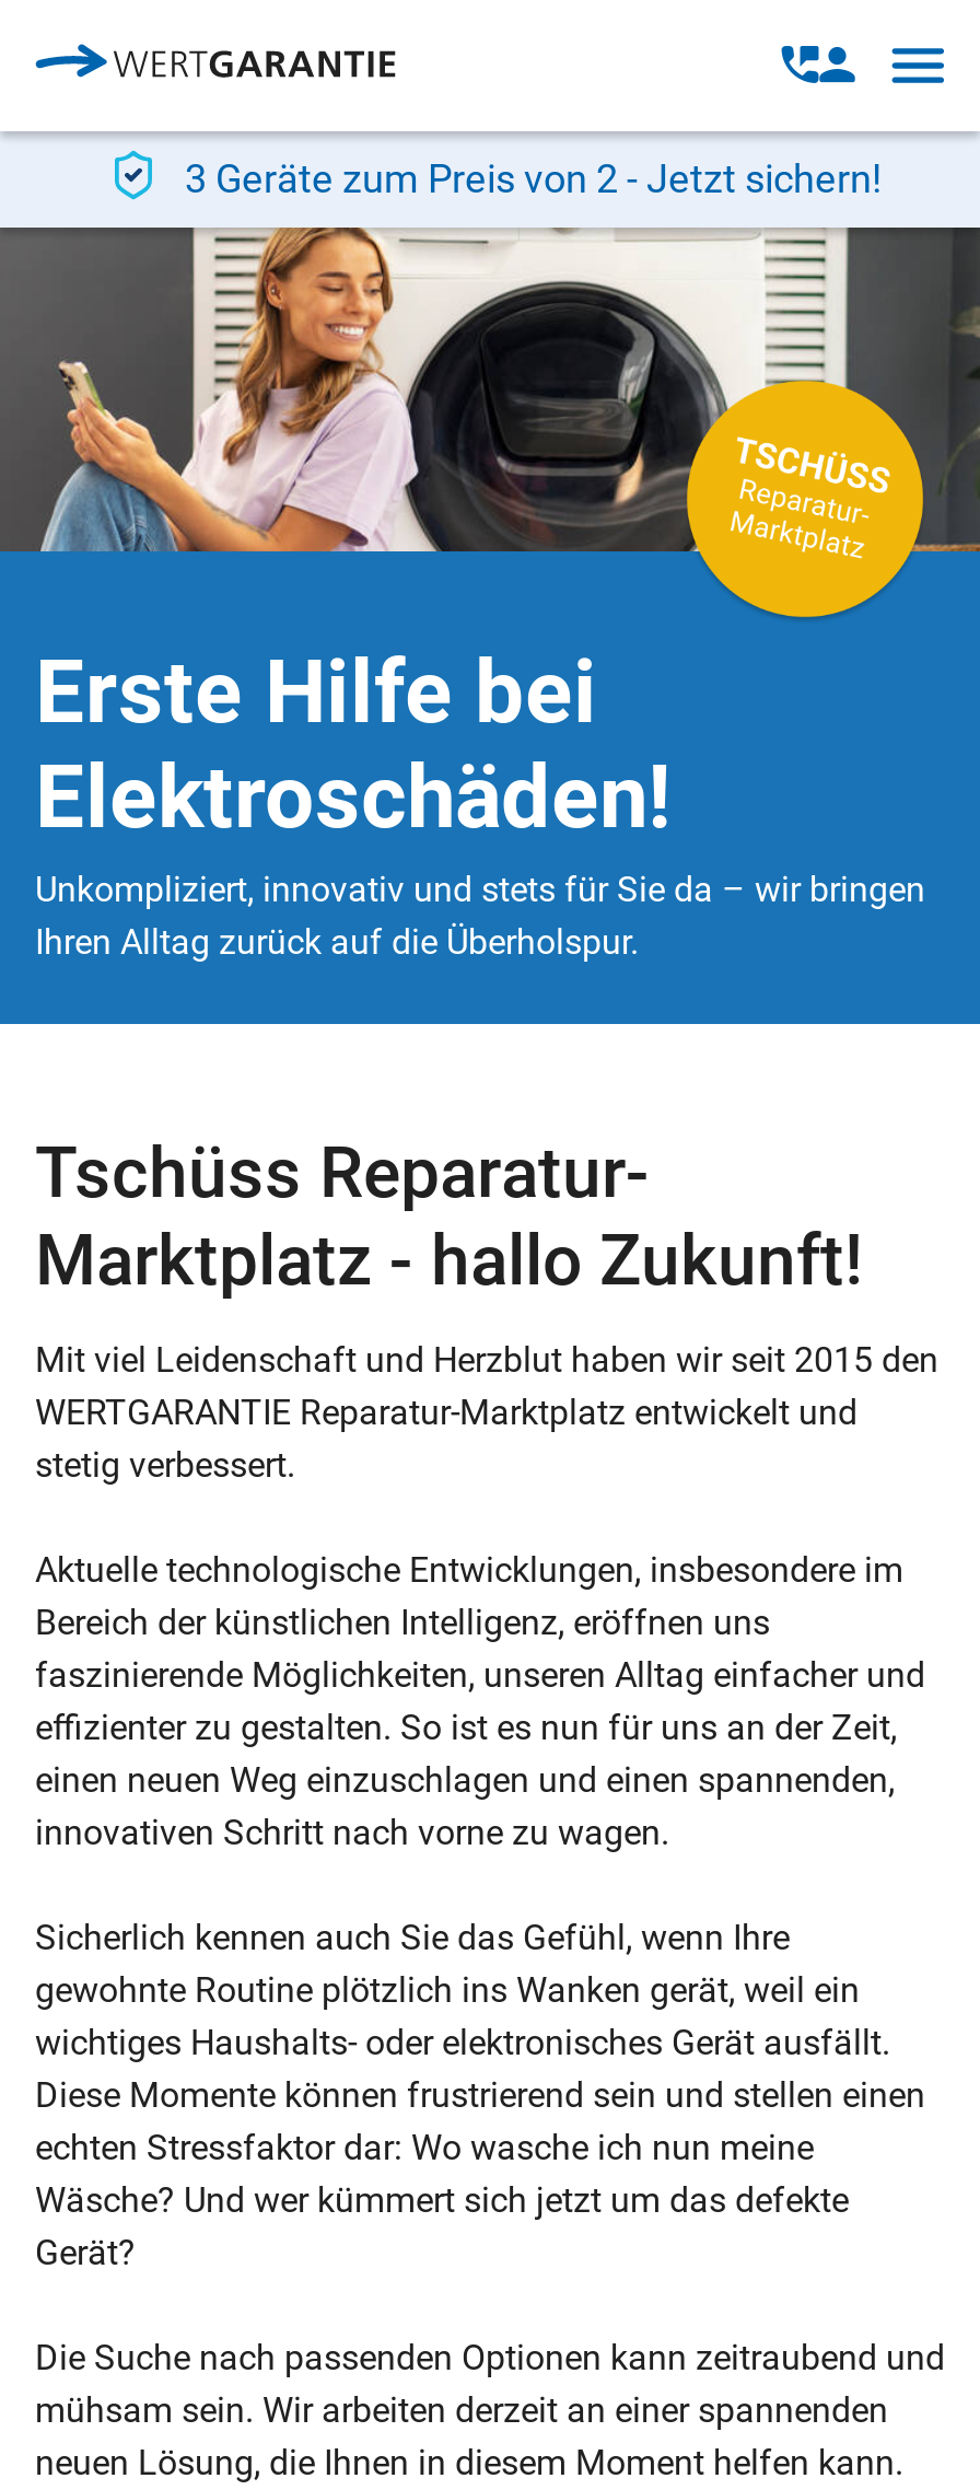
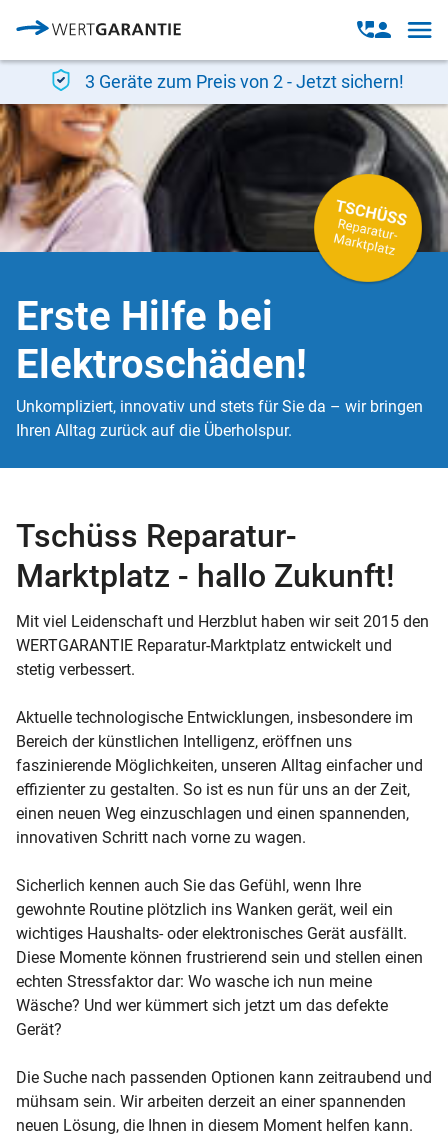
- [image]
+ [image]
